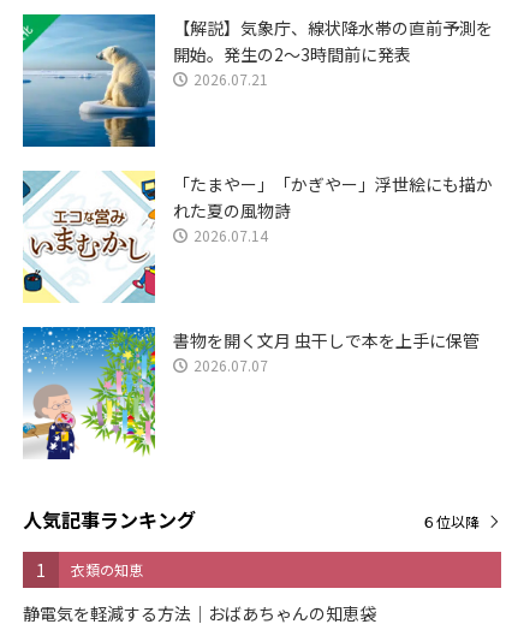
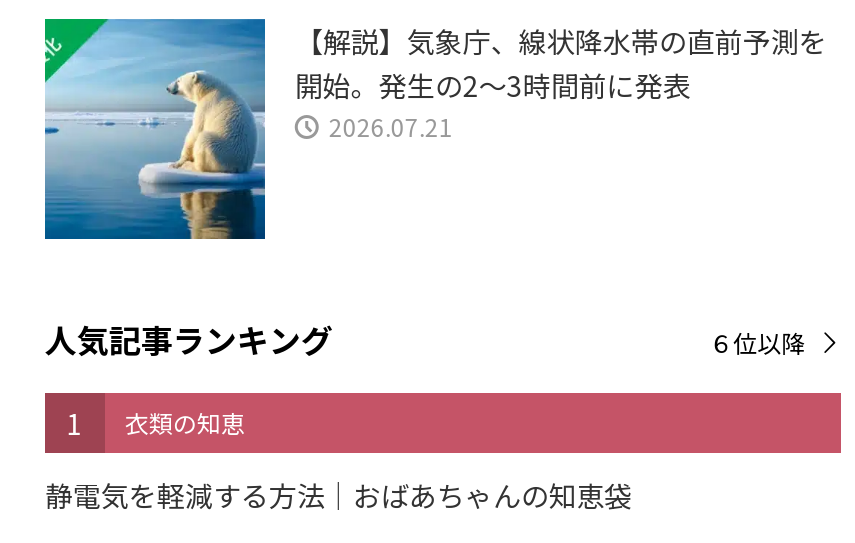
- [image]
- 「たまやー」「かぎやー」浮世絵にも描か
- れた夏の風物詩
- 2026.07.14

- [image]
- 書物を開く文月 虫干しで本を上手に保管
- 2026.07.07
